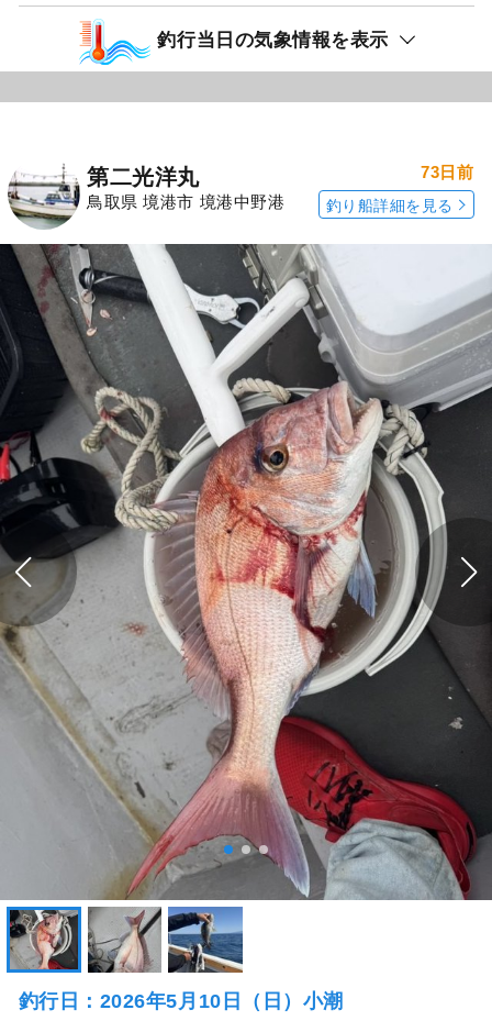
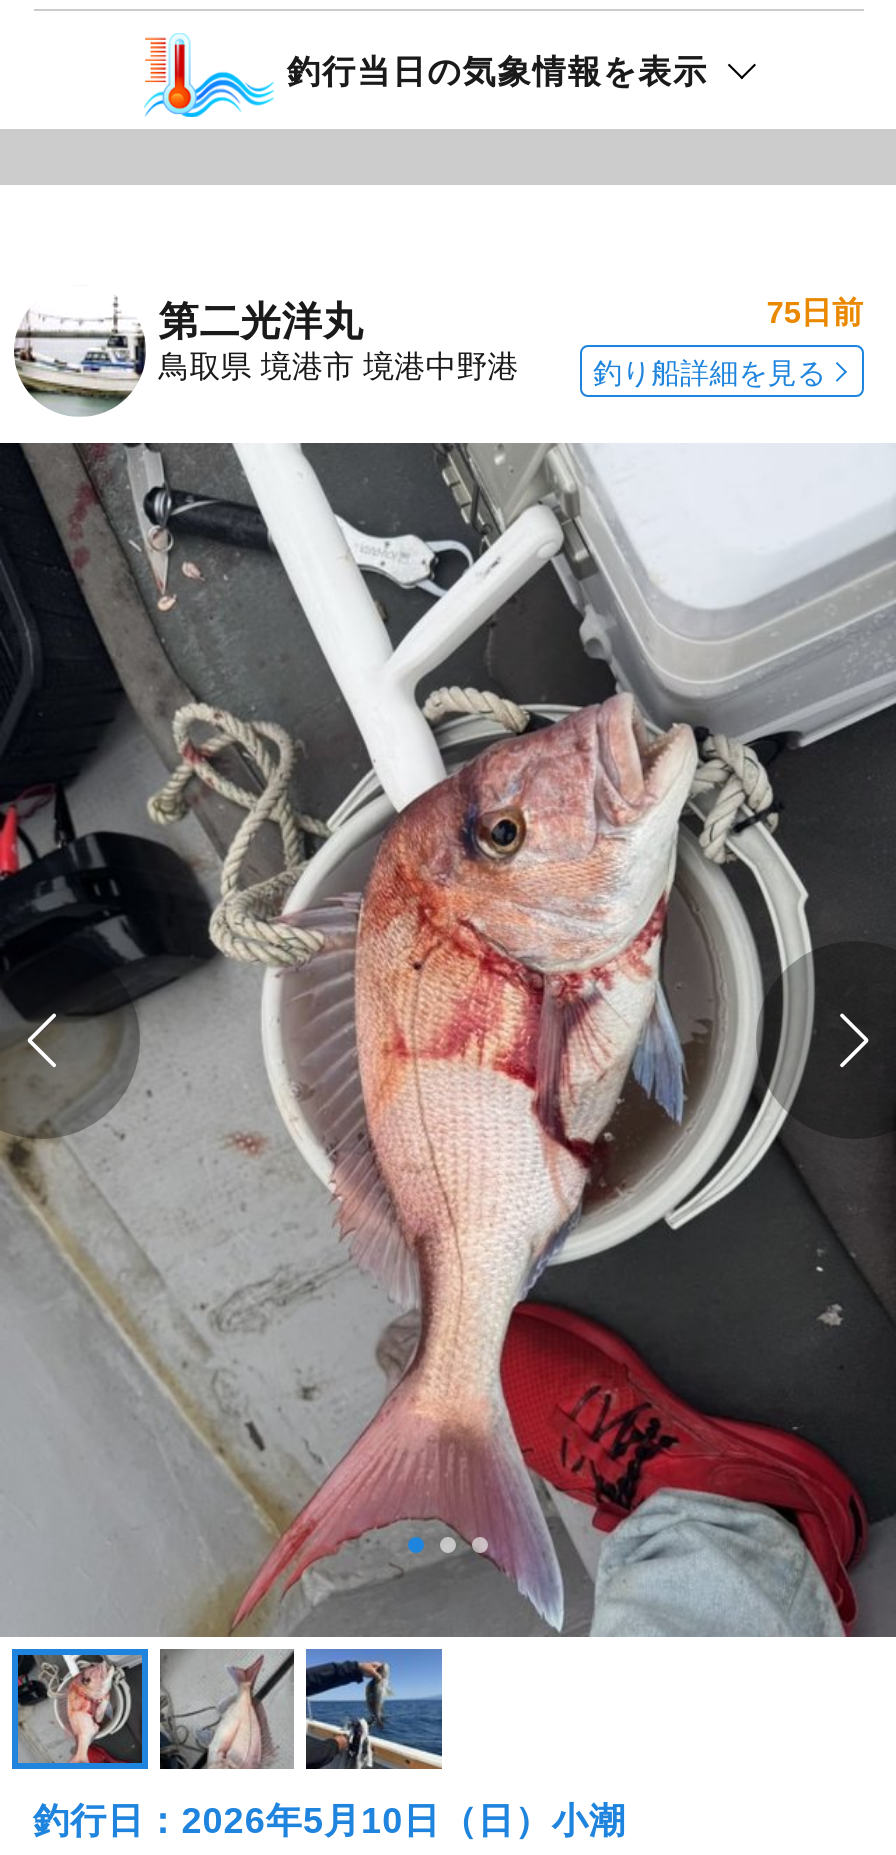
- 73日前
+ 75日前
